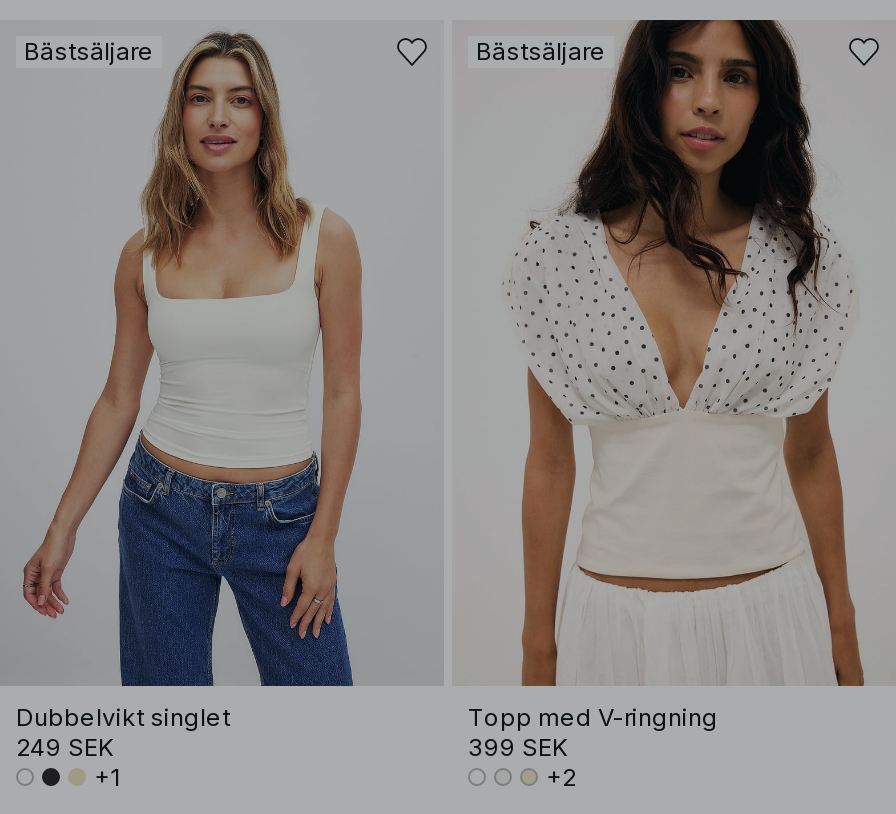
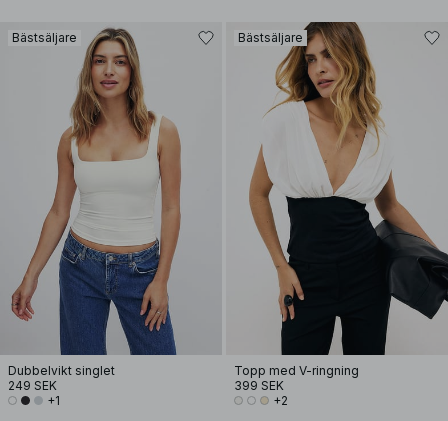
- [image]
+ [image]
